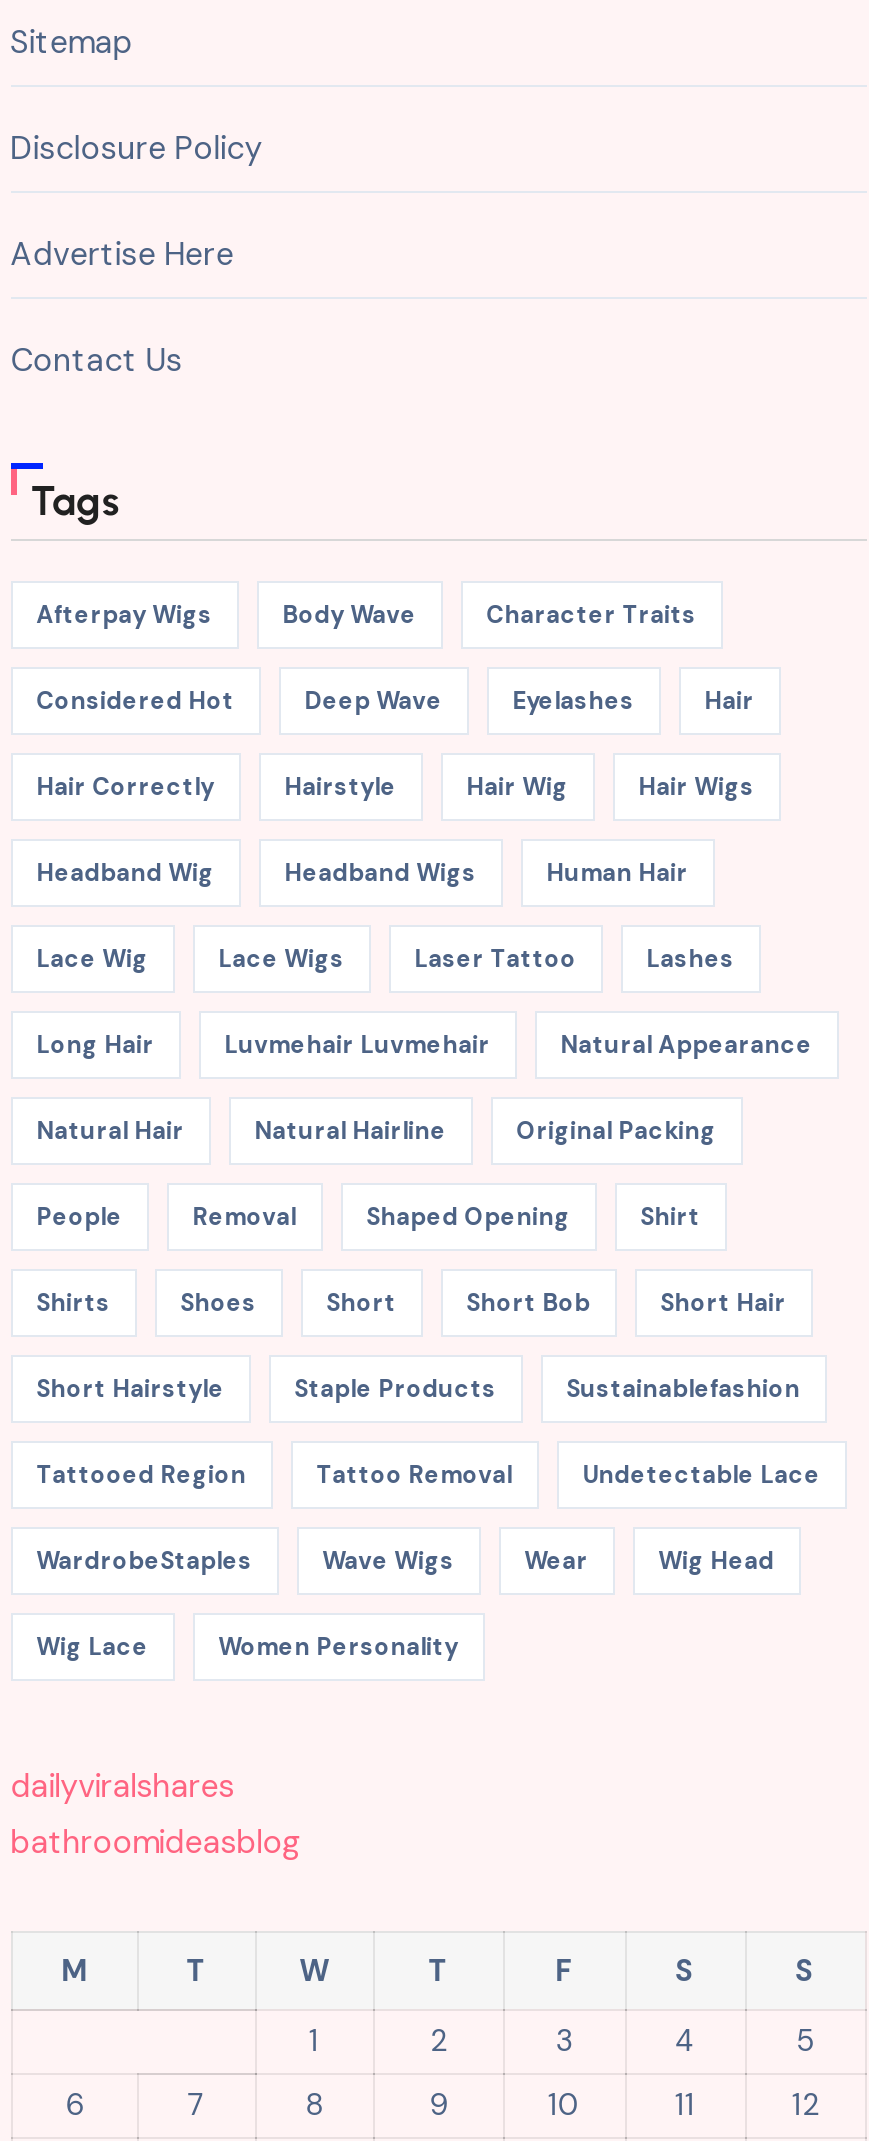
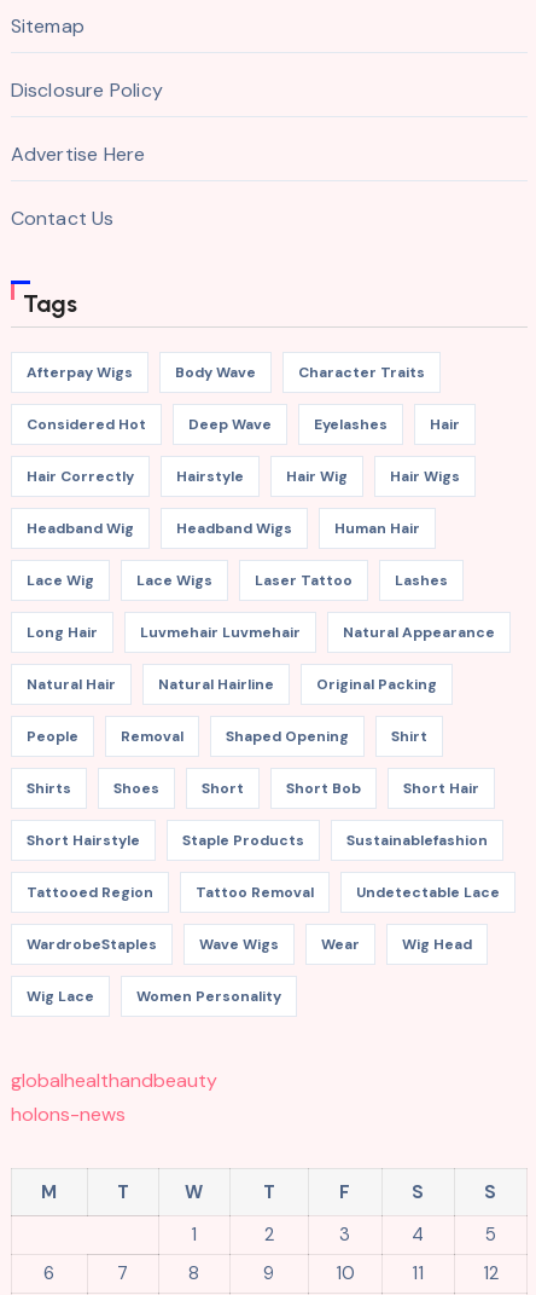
- dailyviralshares
- bathroomideasblog
+ globalhealthandbeauty
+ holons-news
